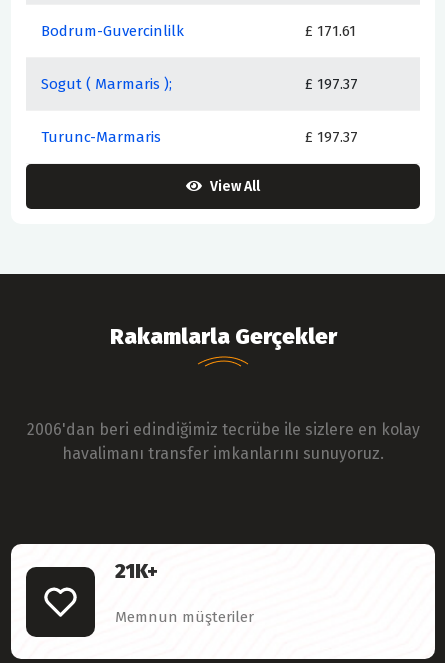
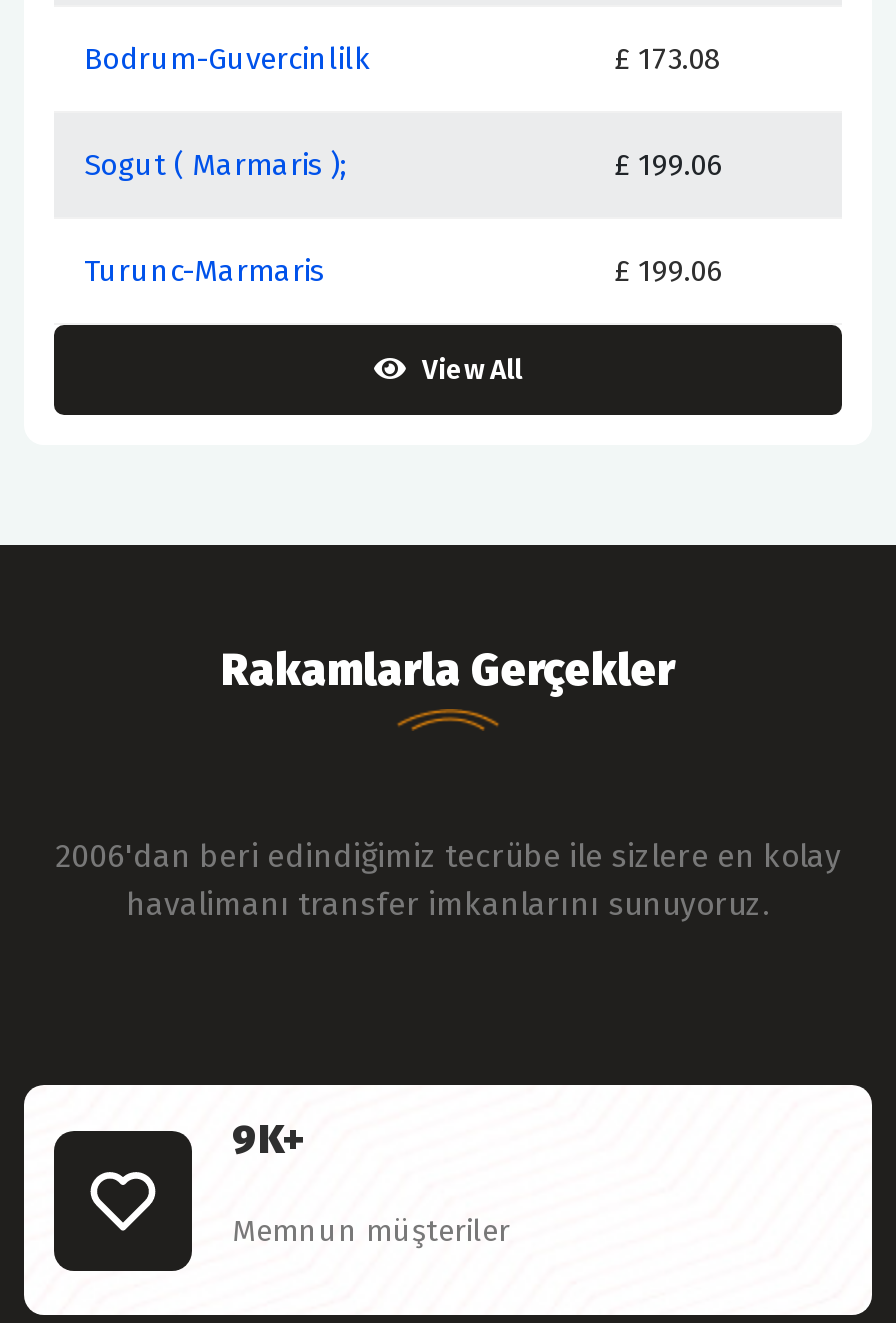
- £ 171.61
+ £ 173.08

- £ 197.37
+ £ 199.06

- £ 197.37
+ £ 199.06

- 21K+
+ 9K+
